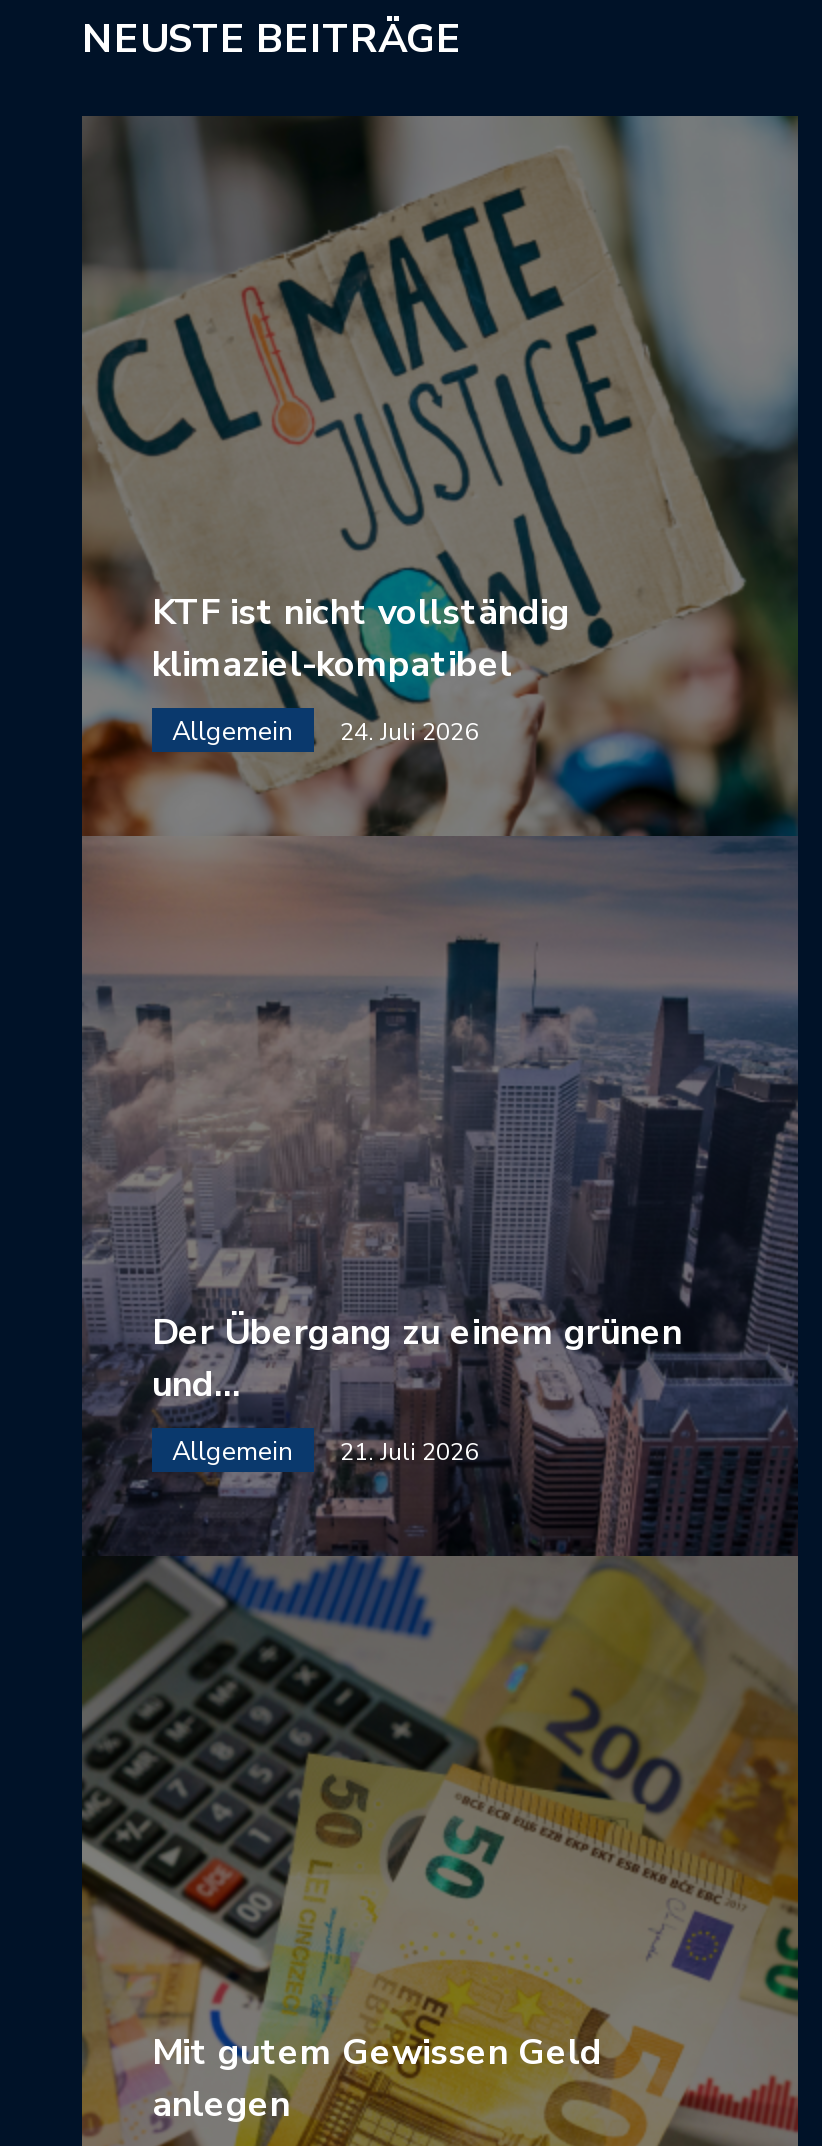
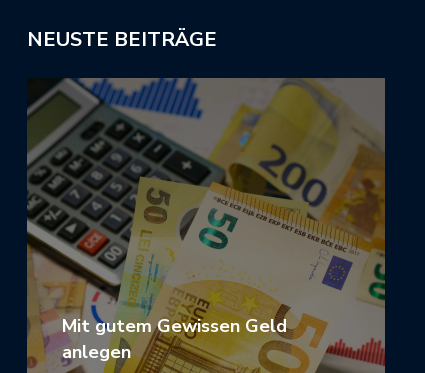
- [image]
- KTF ist nicht vollständig
- klimaziel-kompatibel
- Allgemein
- 24. Juli 2026

- Der Übergang zu einem grünen
- und…
- Allgemein
- 21. Juli 2026
